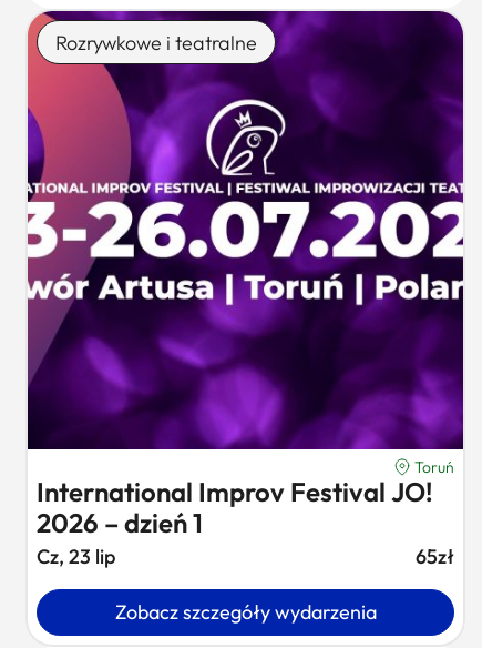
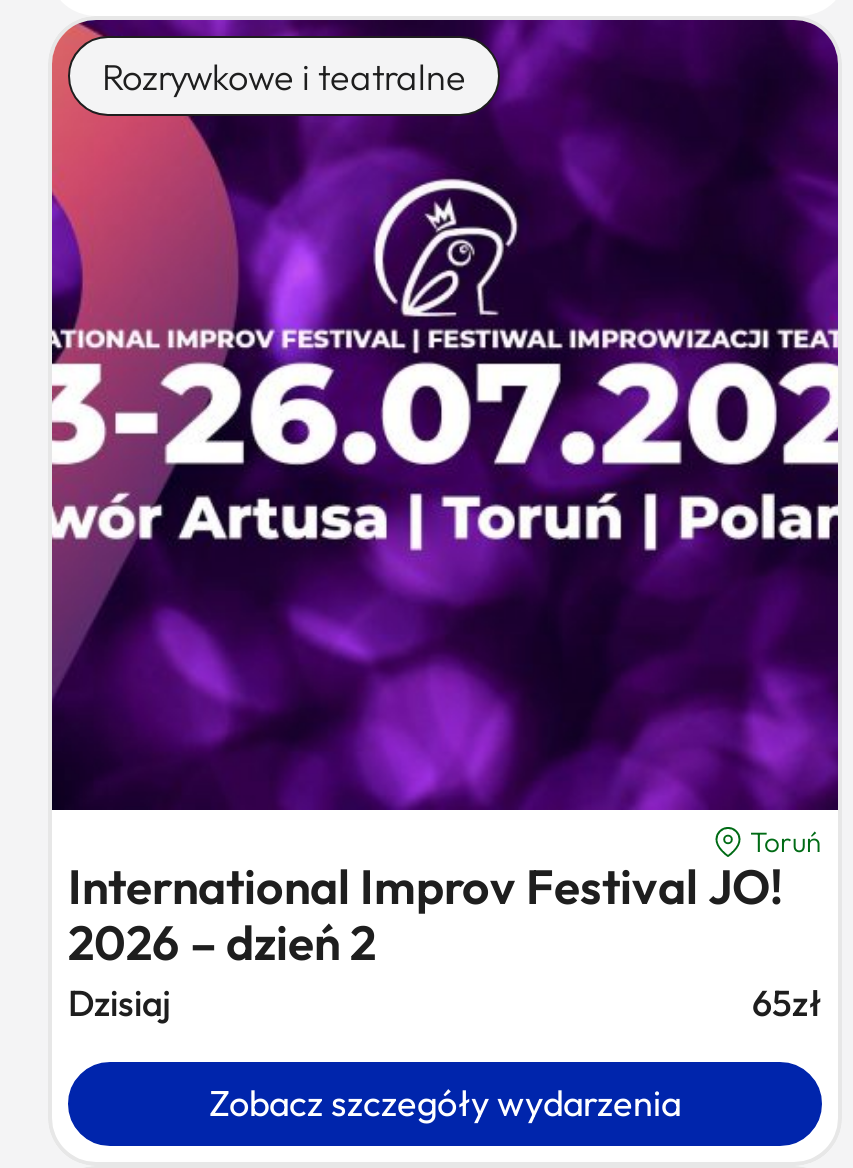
- 2026 – dzień 1
- Cz, 23 lip
+ 2026 – dzień 2
+ Dzisiaj
